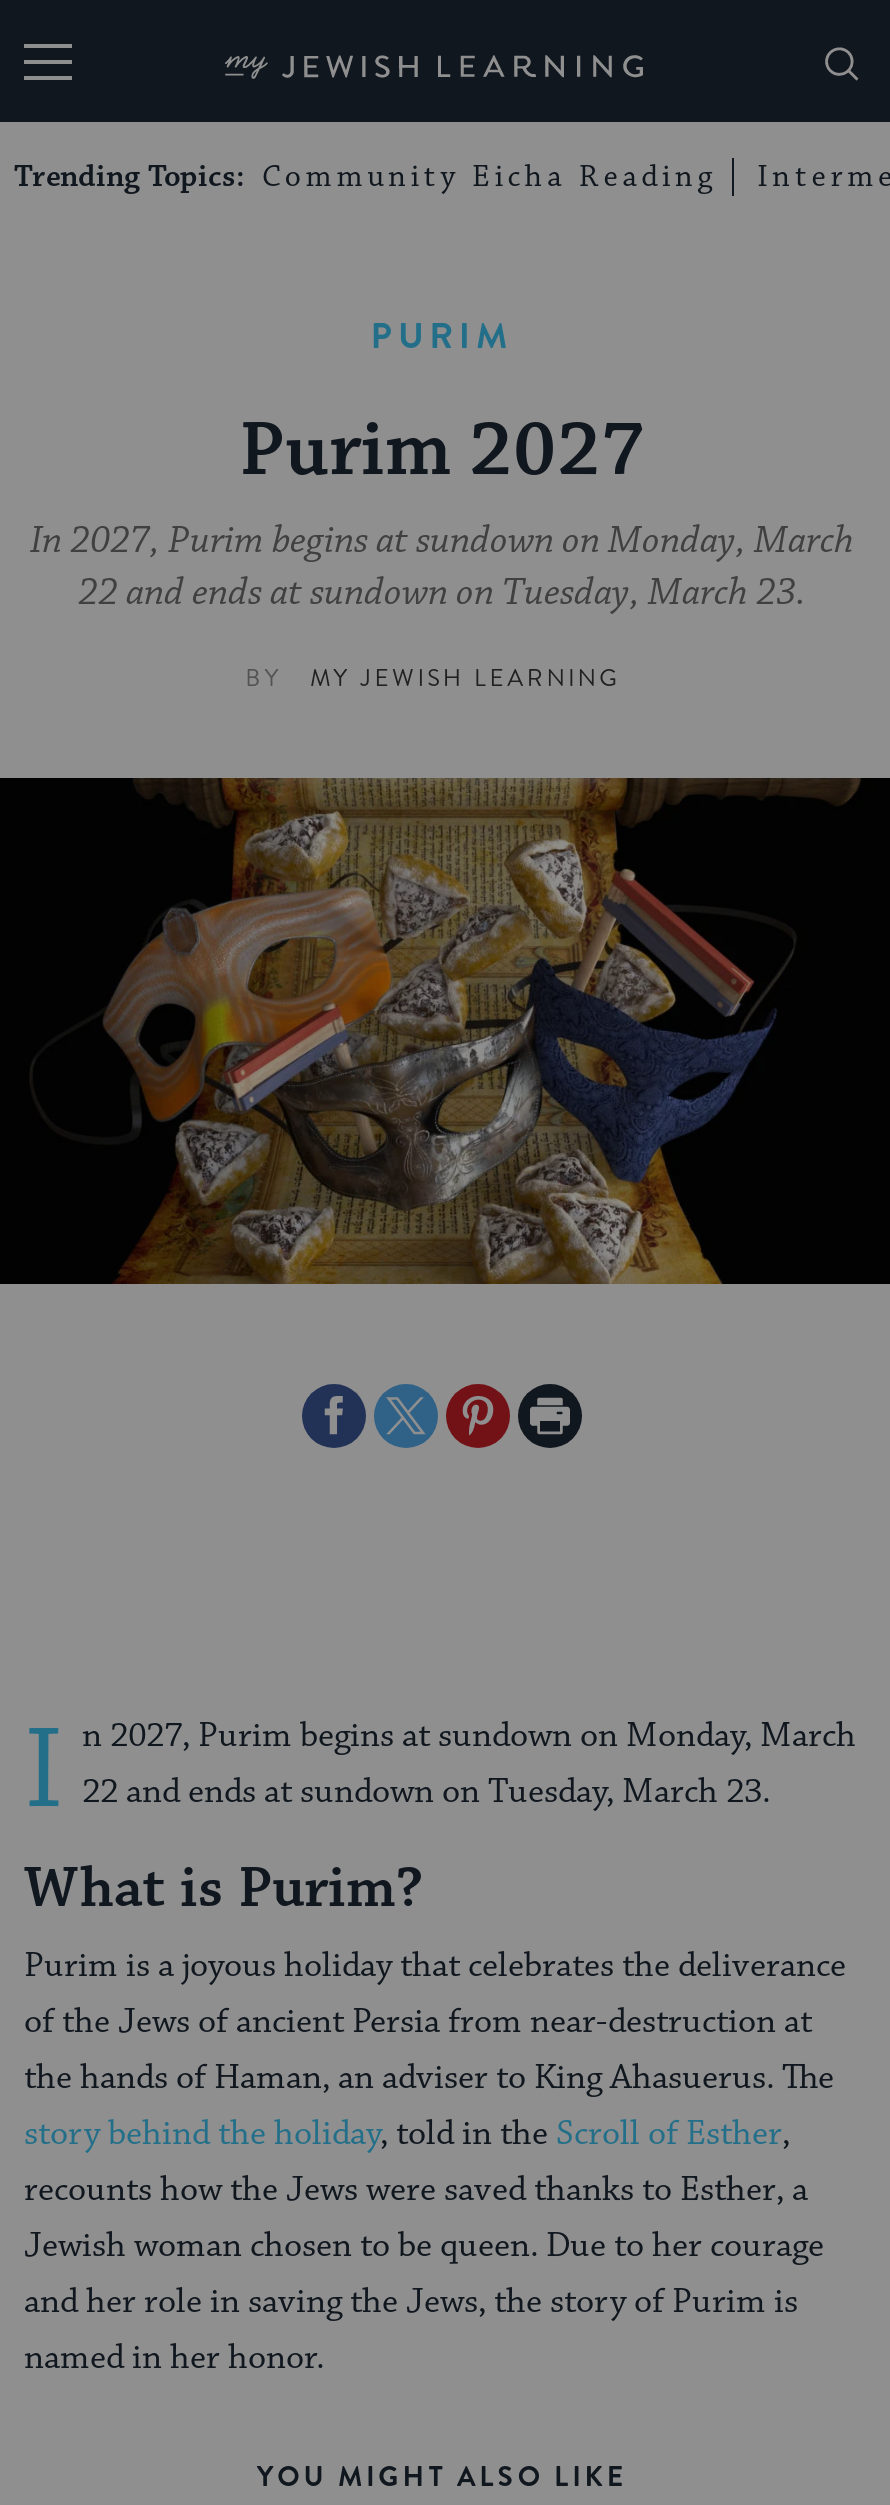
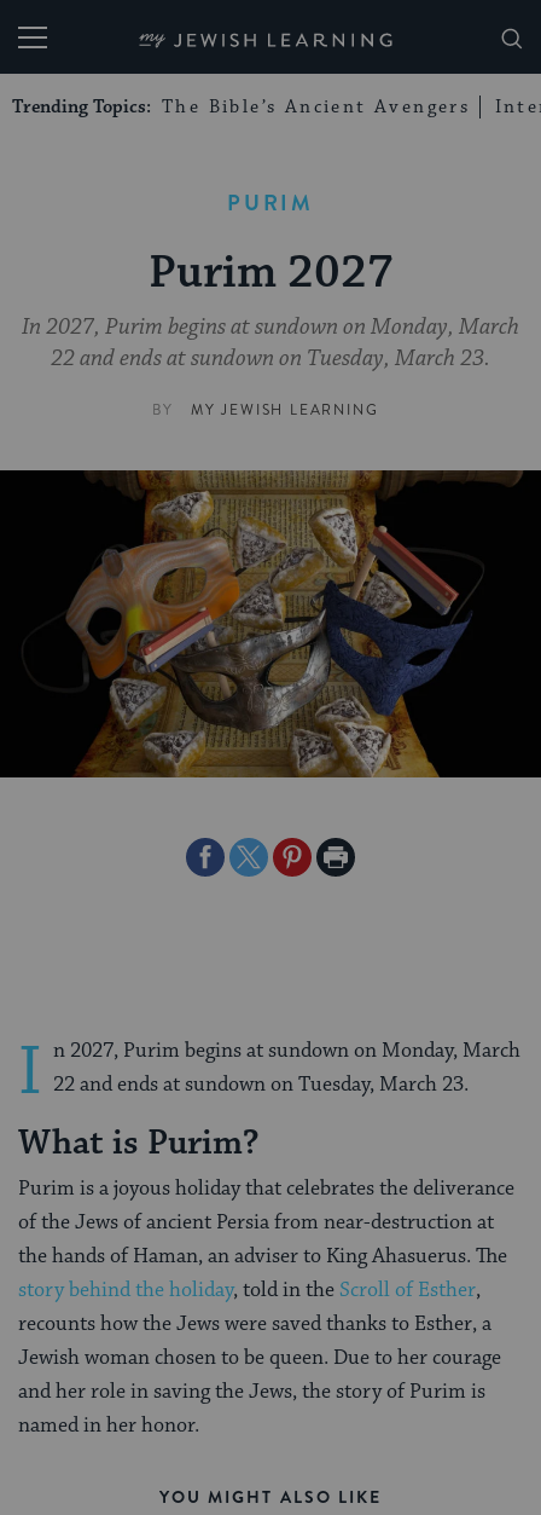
- Trending Topics: Community Eicha Reading
+ Trending Topics: The Bible’s Ancient Avengers
